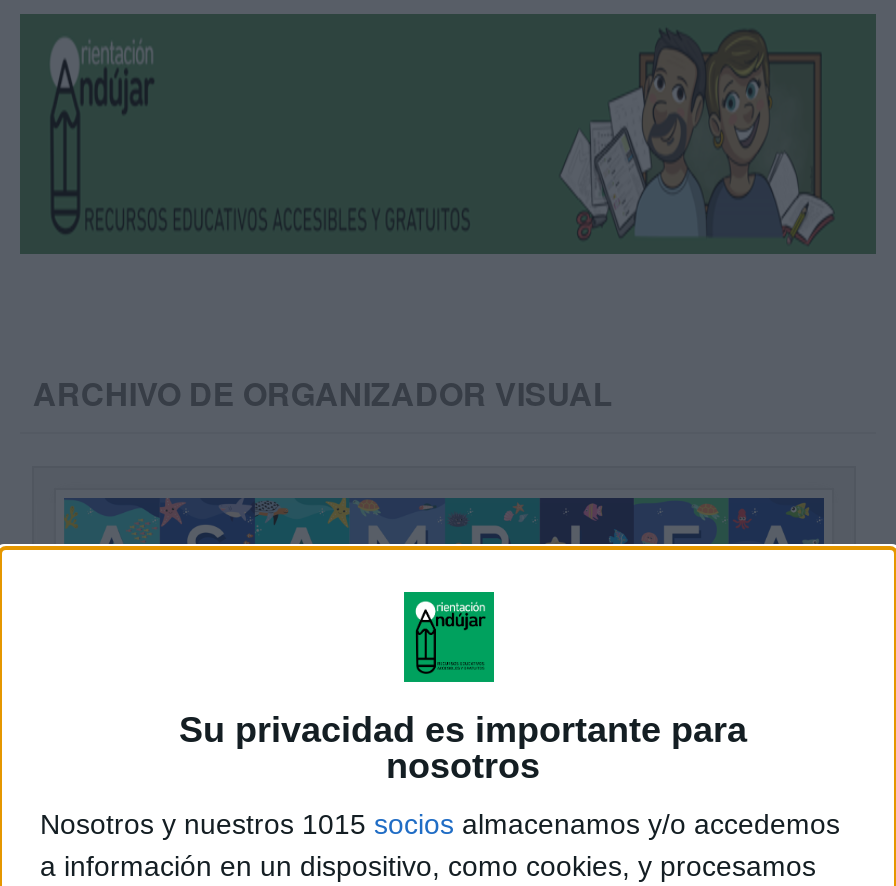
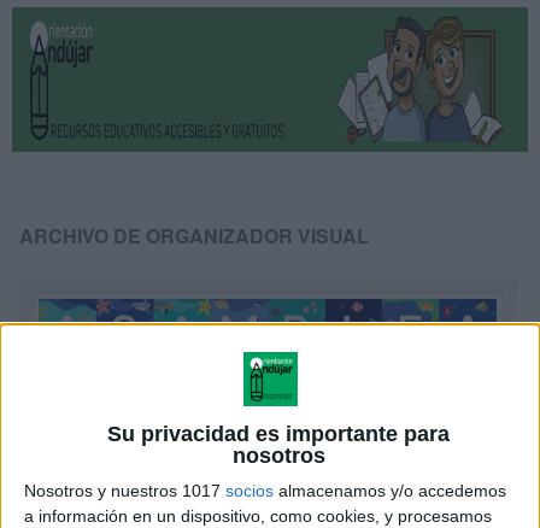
- Nosotros y nuestros 1015 socios almacenamos y/o accedemos
+ Nosotros y nuestros 1017 socios almacenamos y/o accedemos
